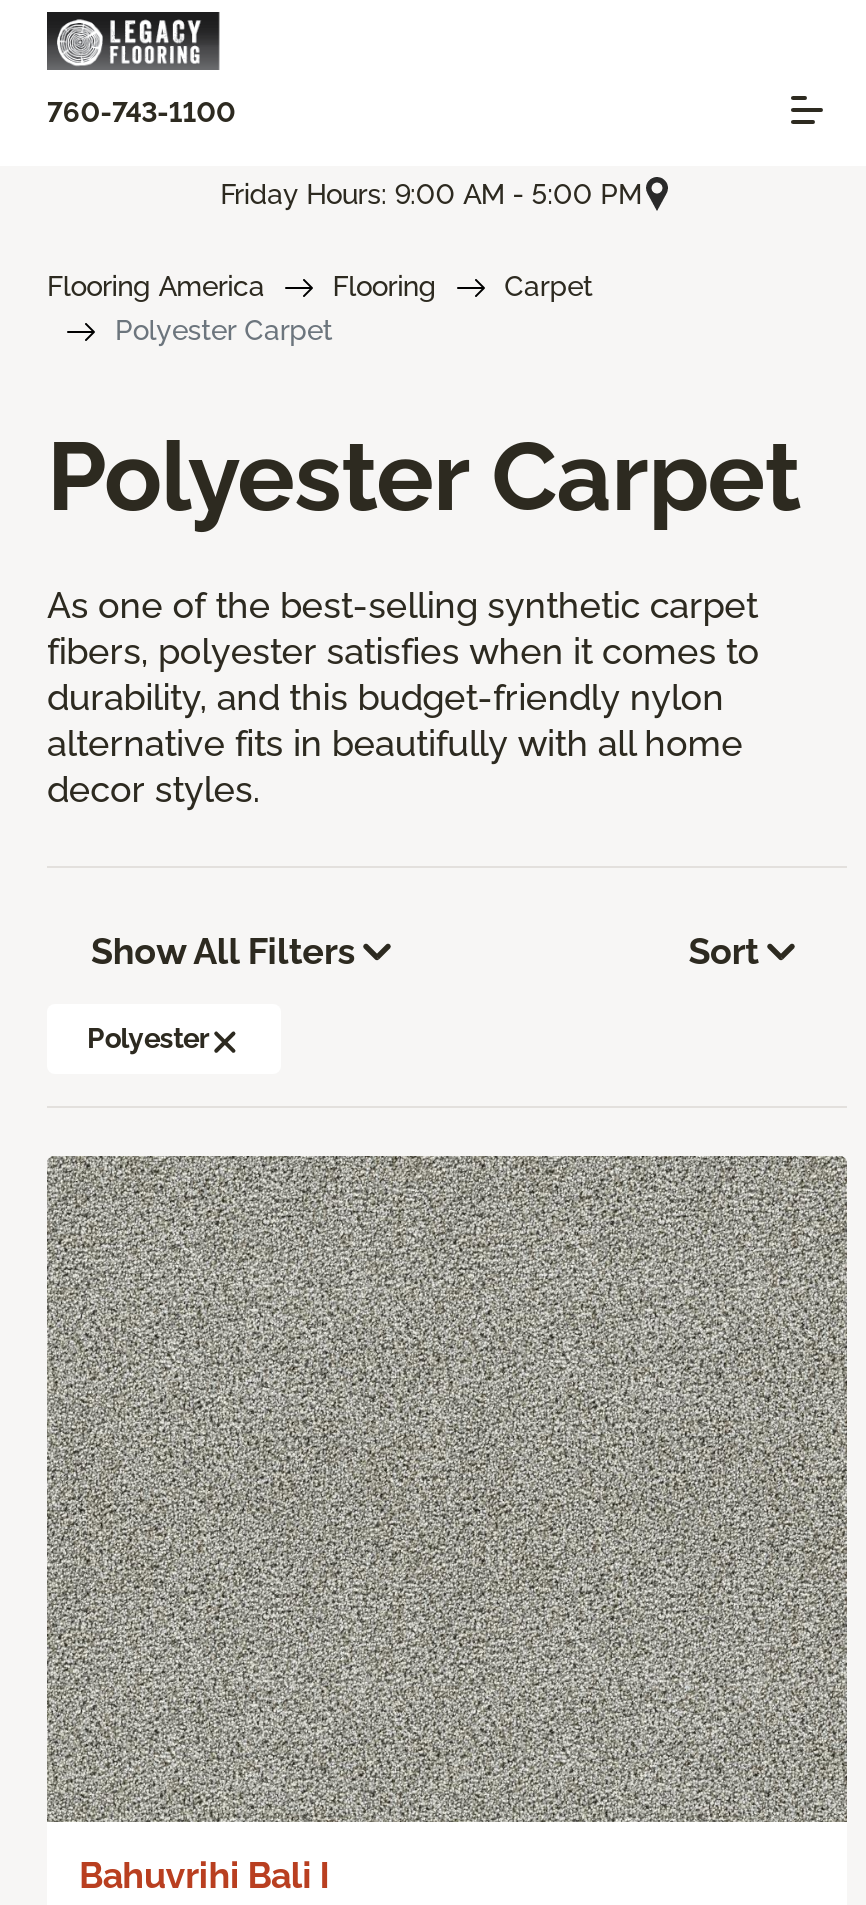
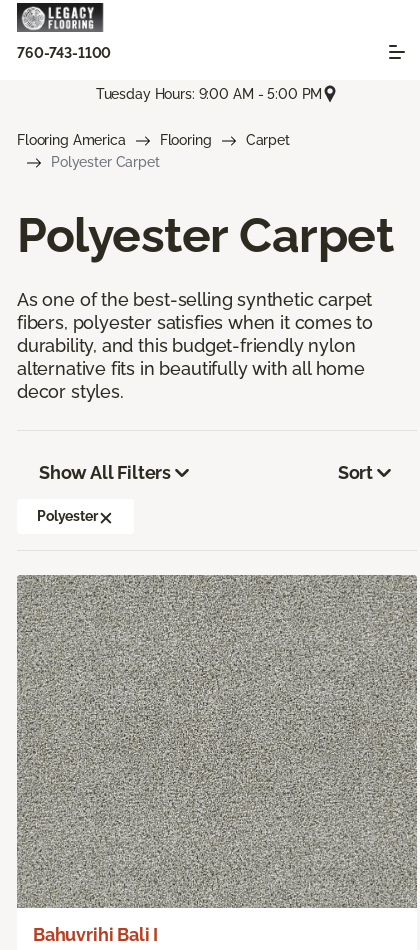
- Friday Hours: 9:00 AM - 5:00 PM
+ Tuesday Hours: 9:00 AM - 5:00 PM
